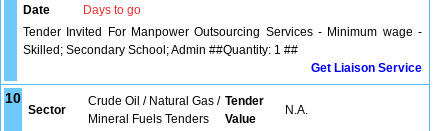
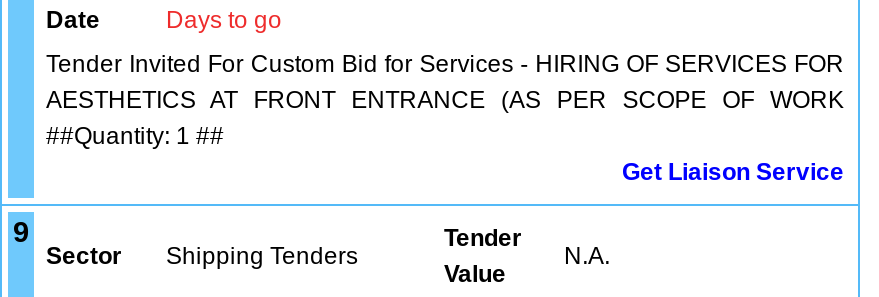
- Tender Invited For Manpower Outsourcing Services - Minimum wage -
- Skilled; Secondary School; Admin ##Quantity: 1 ##
+ Tender Invited For Custom Bid for Services - HIRING OF SERVICES FOR
+ AESTHETICS AT FRONT ENTRANCE (AS PER SCOPE OF WORK
+ ##Quantity: 1 ##

- 10
+ 9

- Crude Oil / Natural Gas /
- Mineral Fuels Tenders
+ Shipping Tenders
